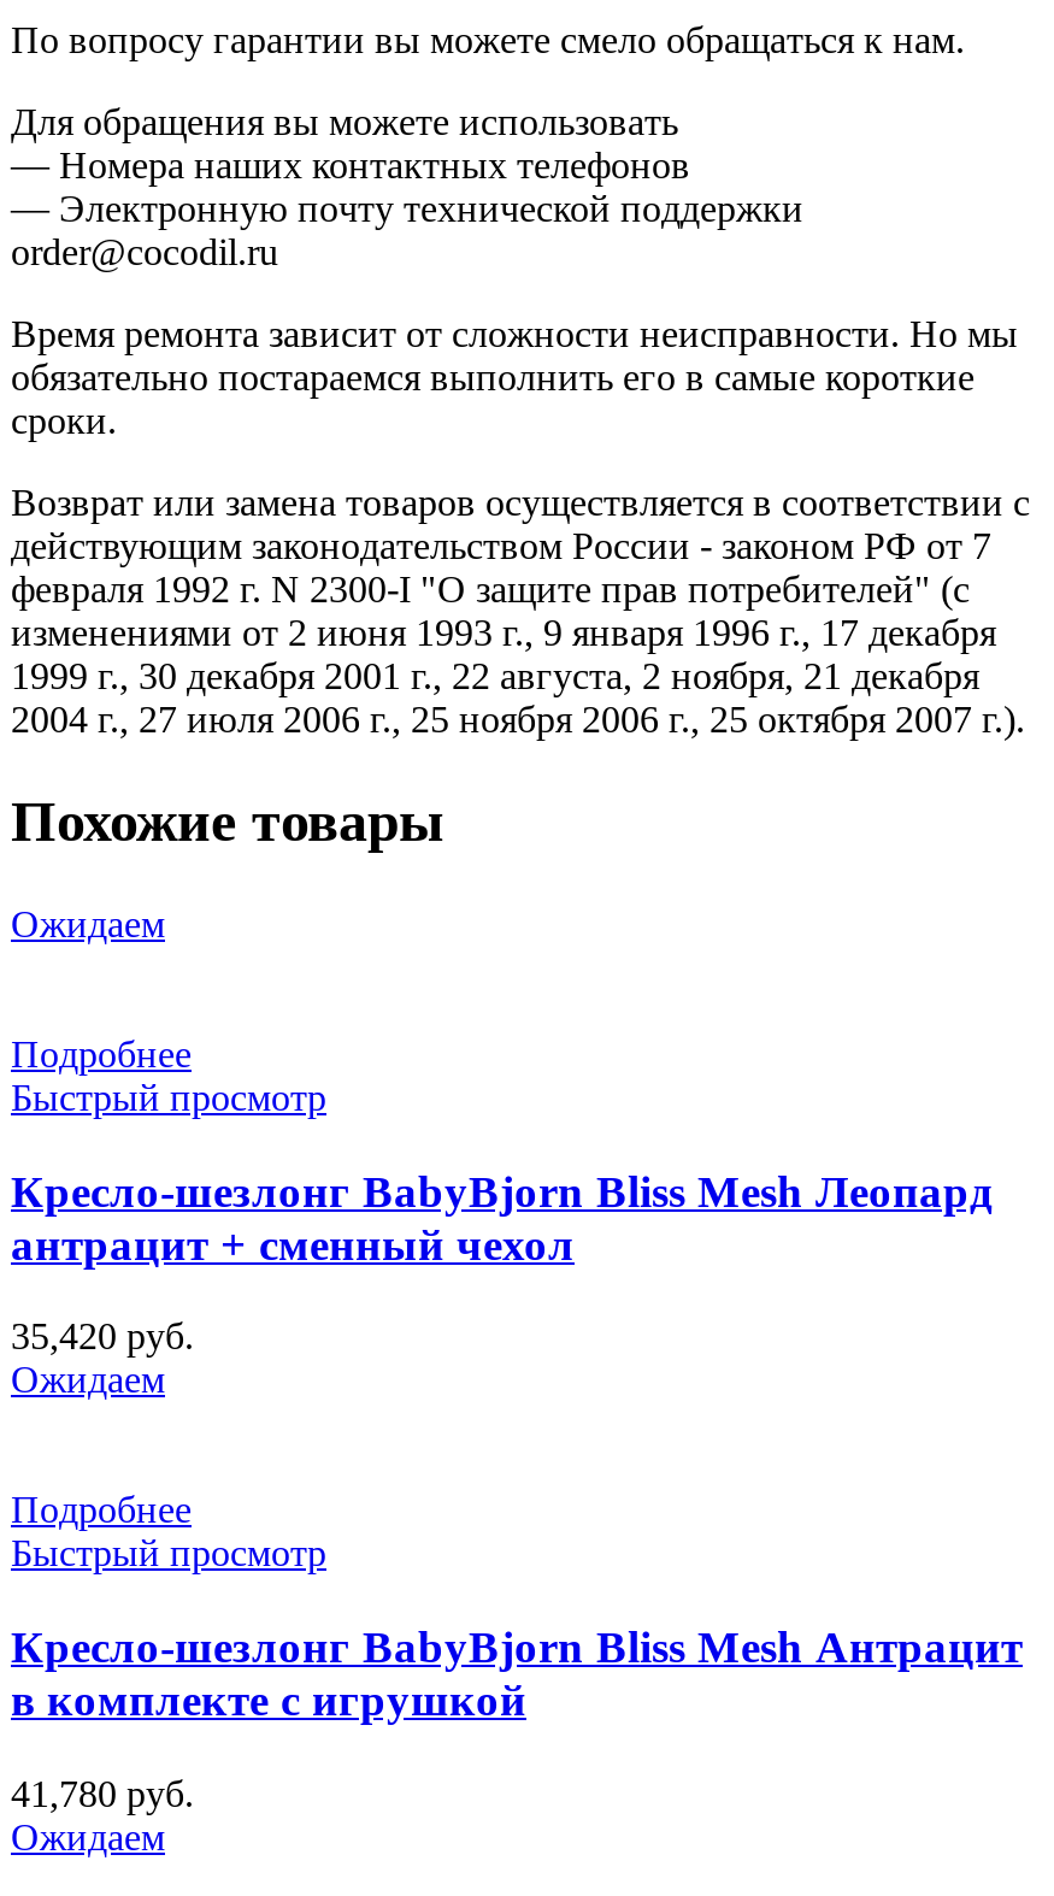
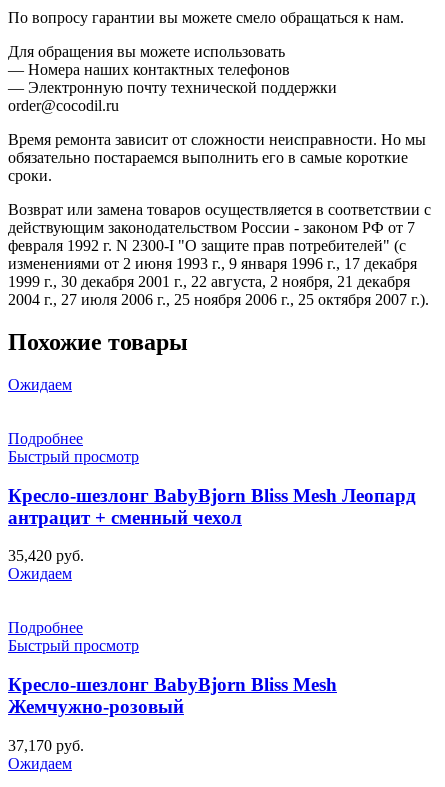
- Кресло-шезлонг BabyBjorn Bliss Mesh Антрацит
- в комплекте с игрушкой
+ Кресло-шезлонг BabyBjorn Bliss Mesh
+ Жемчужно-розовый

- 41,780 руб.
+ 37,170 руб.
